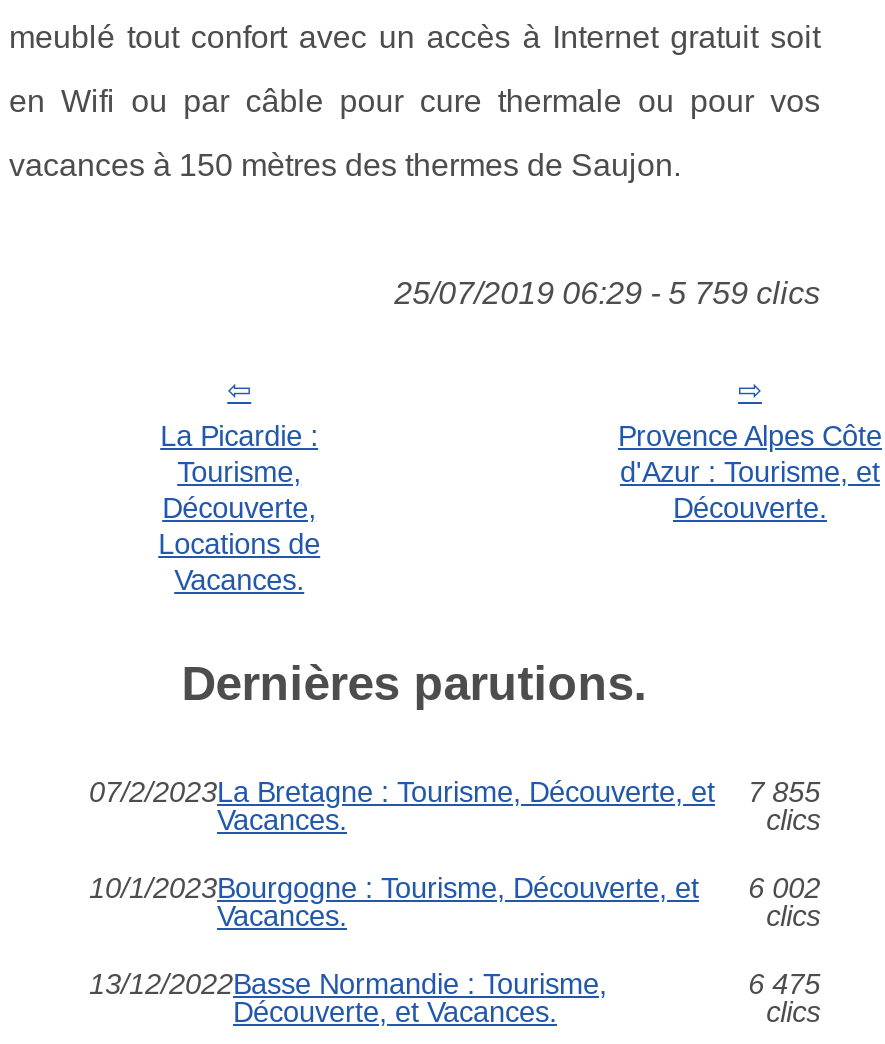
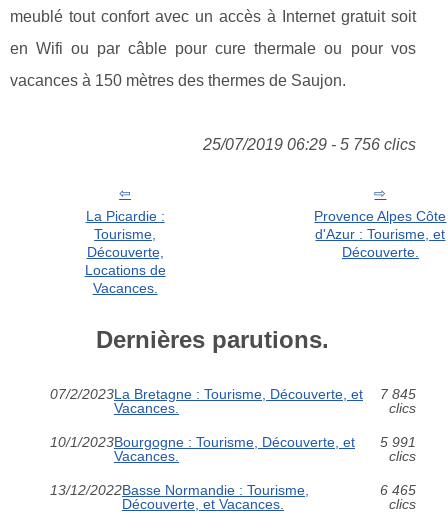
- 25/07/2019 06:29 - 5 759 clics
+ 25/07/2019 06:29 - 5 756 clics

- 07/2/2023 La Bretagne : Tourisme, Découverte, et 7 855
+ 07/2/2023 La Bretagne : Tourisme, Découverte, et 7 845

- 10/1/2023Bourgogne : Tourisme, Découverte, et 6 002
+ 10/1/2023Bourgogne : Tourisme, Découverte, et 5 991

- 6 475
+ 6 465
